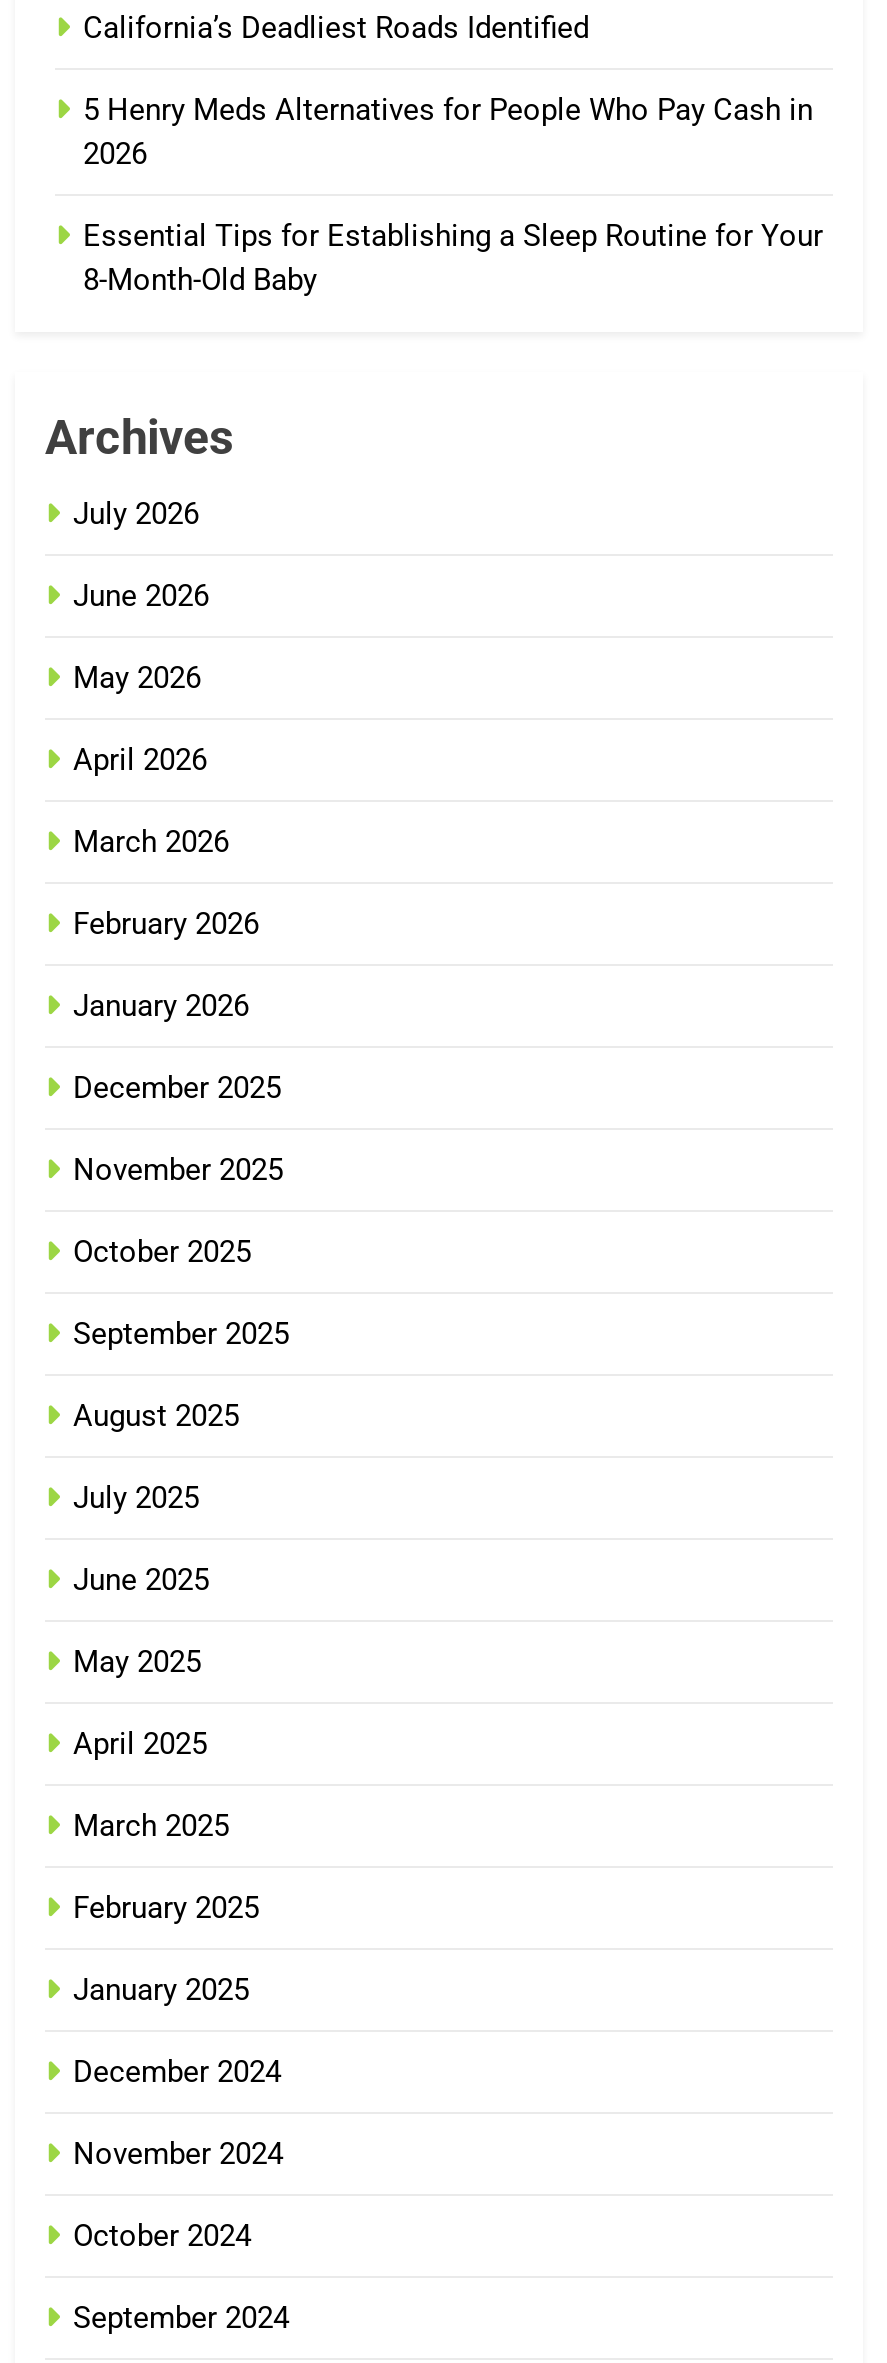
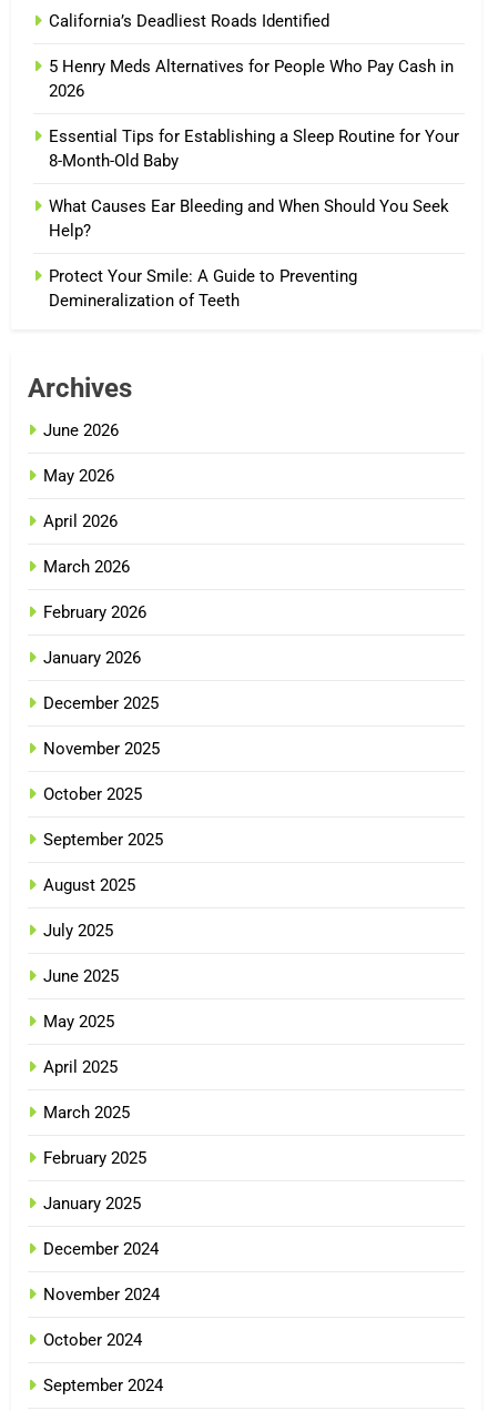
+ What Causes Ear Bleeding and When Should You Seek
+ Help?
+ Protect Your Smile: A Guide to Preventing
+ Demineralization of Teeth

moved down: Archives

- July 2026
